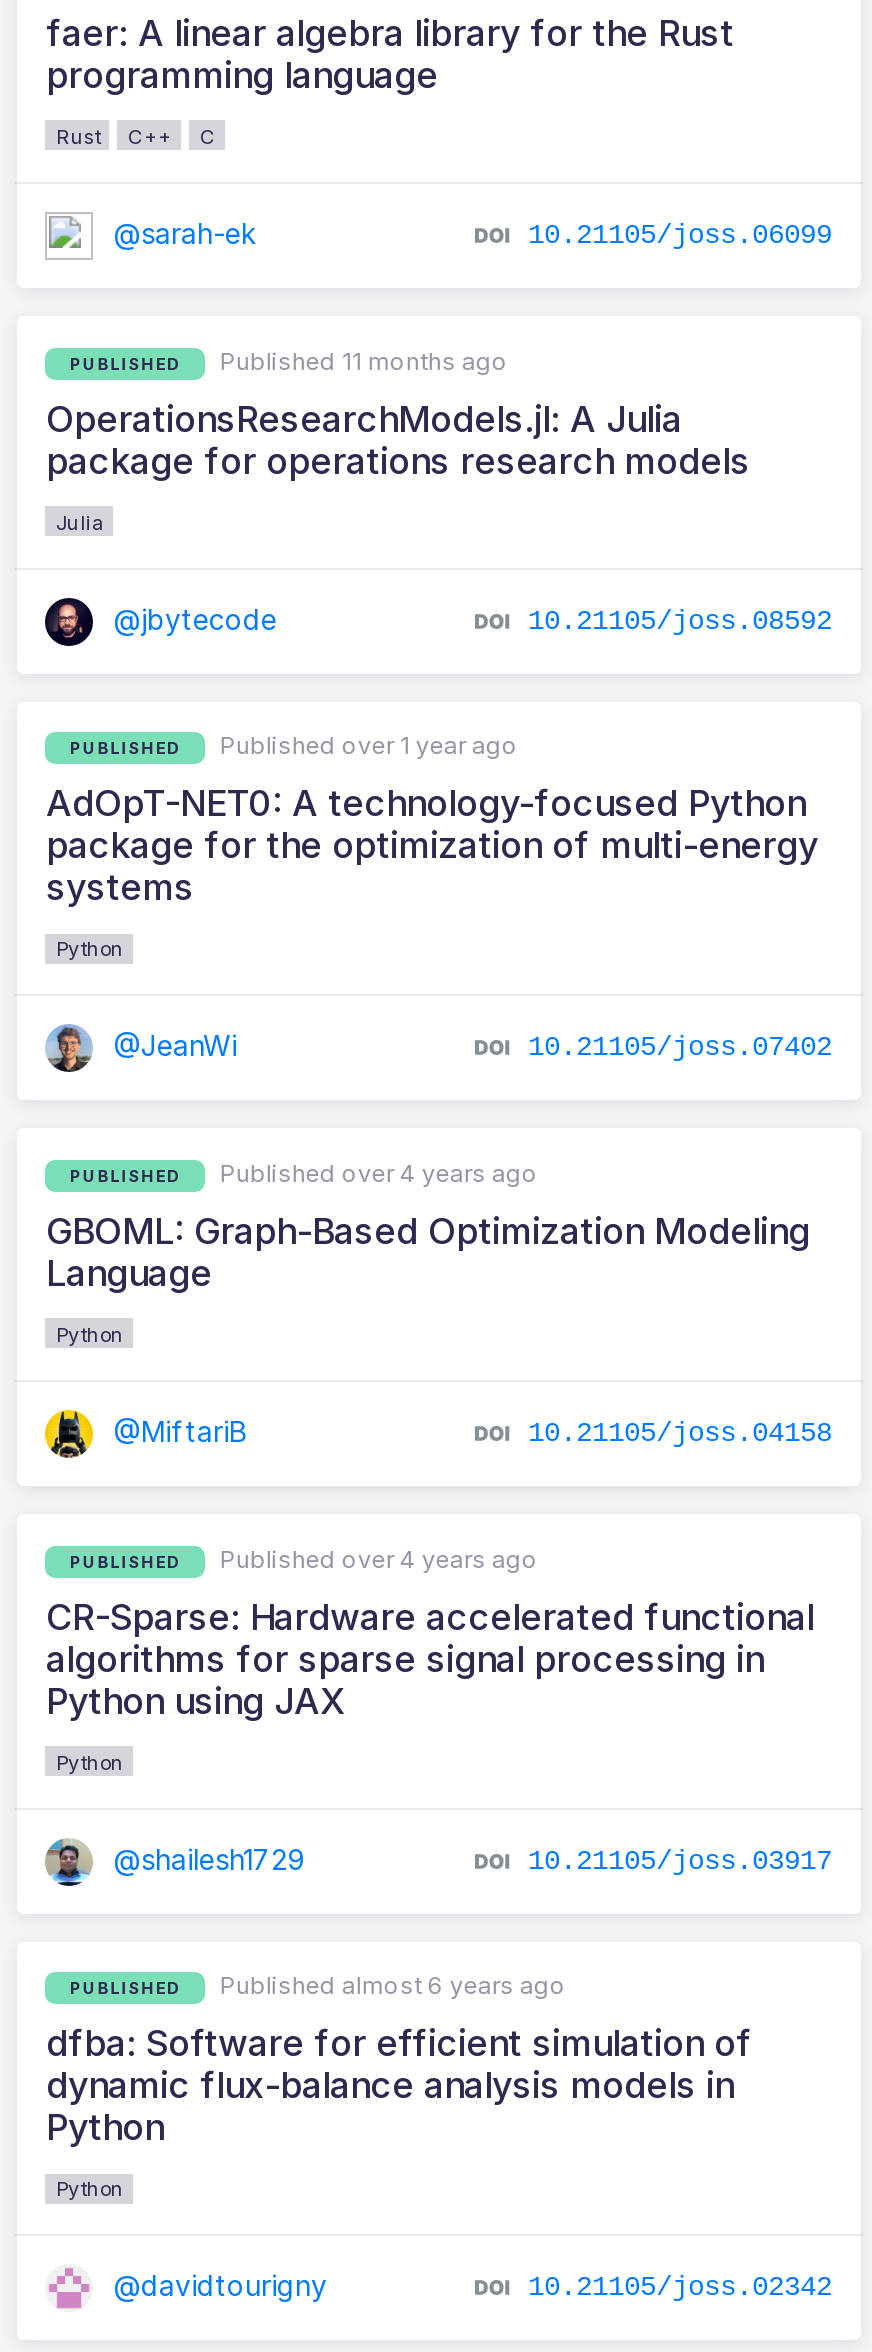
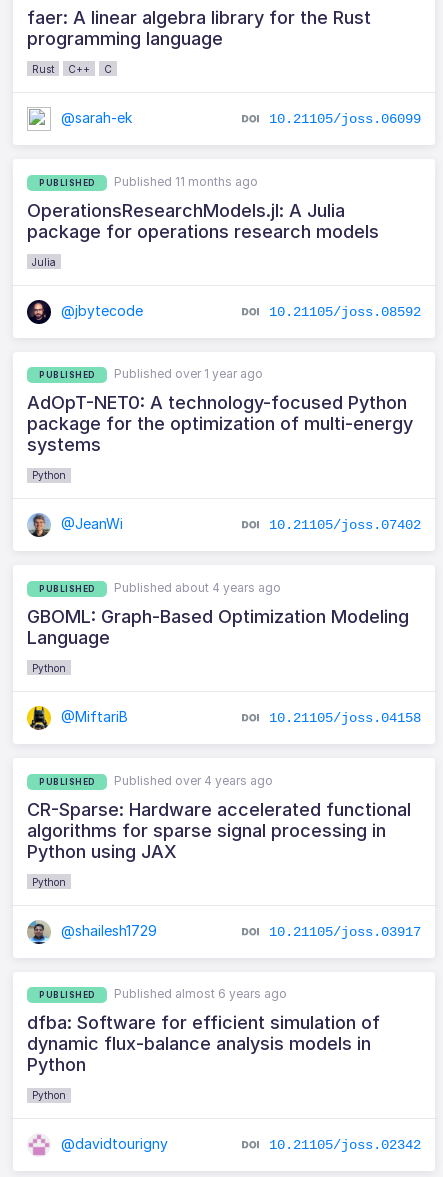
- Published over 4 years ago
+ Published about 4 years ago
